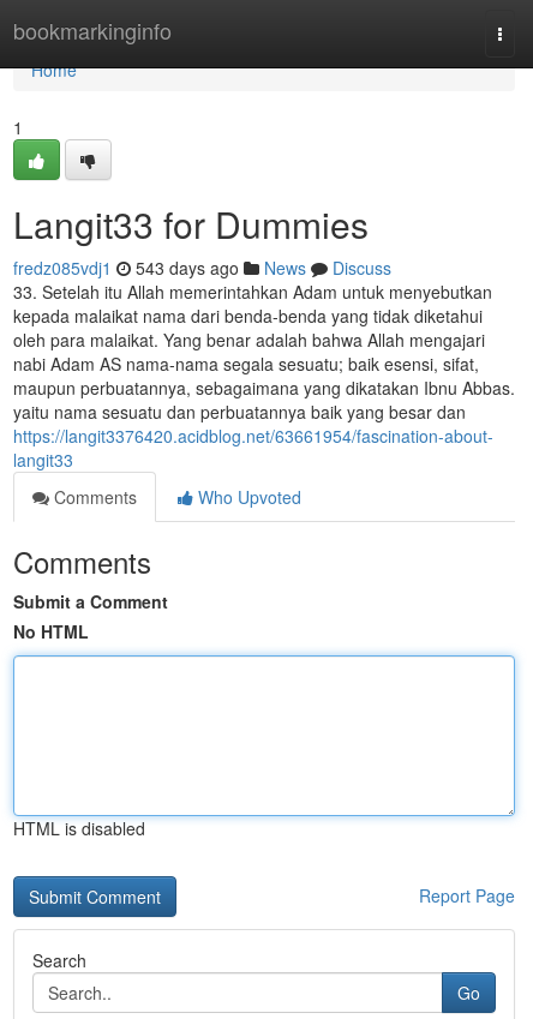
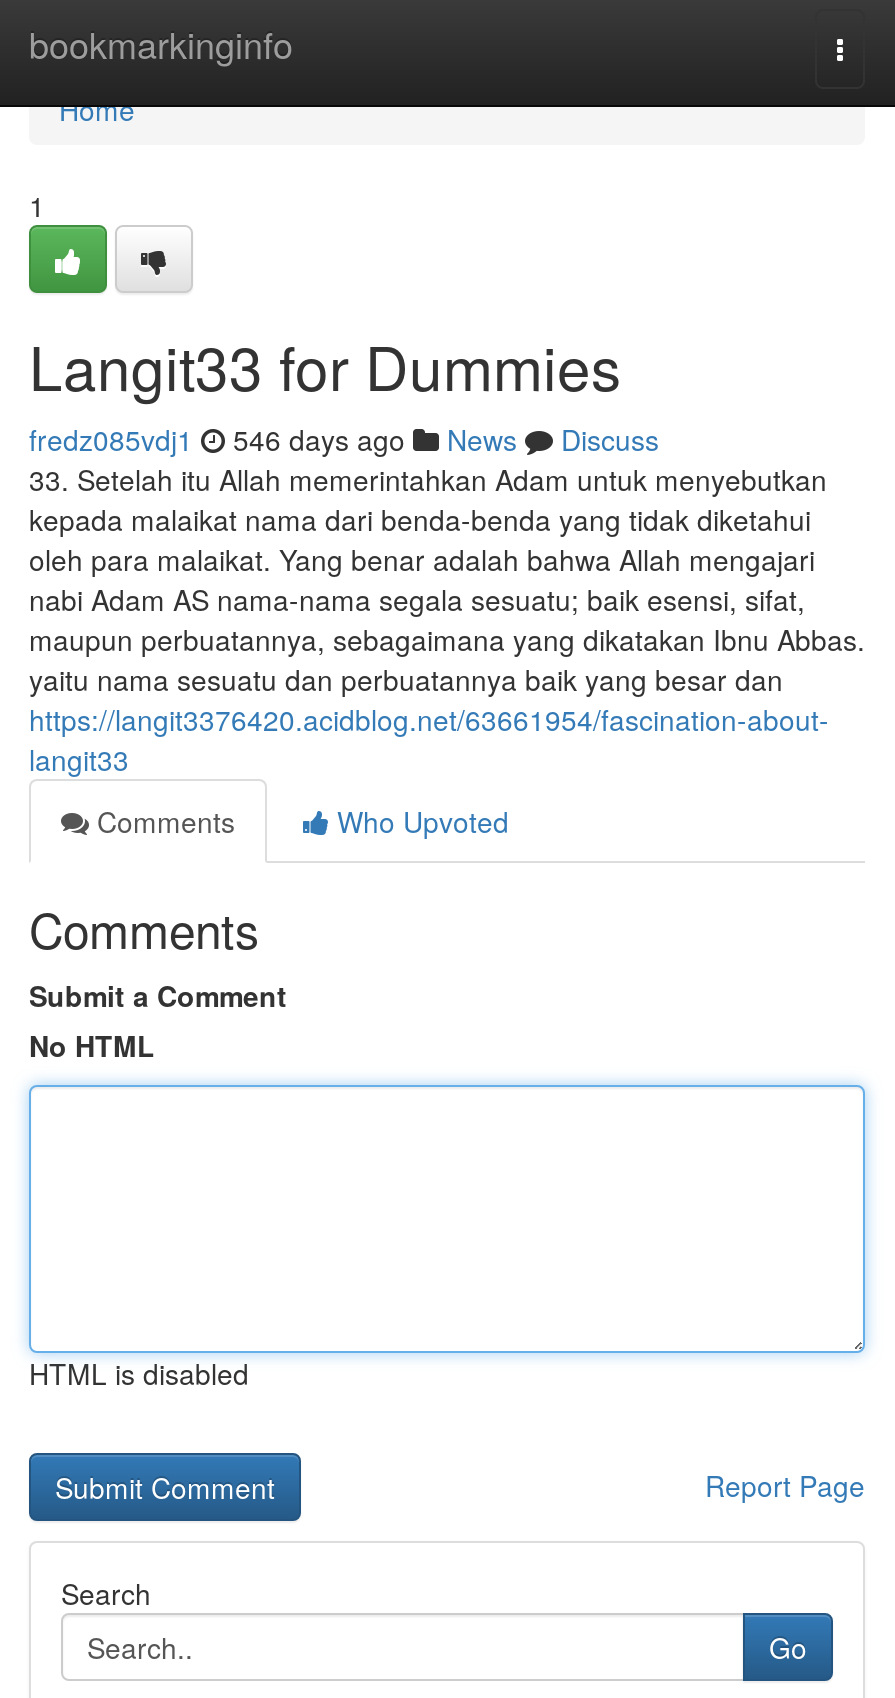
- fredz085vdj1 543 days ago News Discuss
+ fredz085vdj1 546 days ago News Discuss
